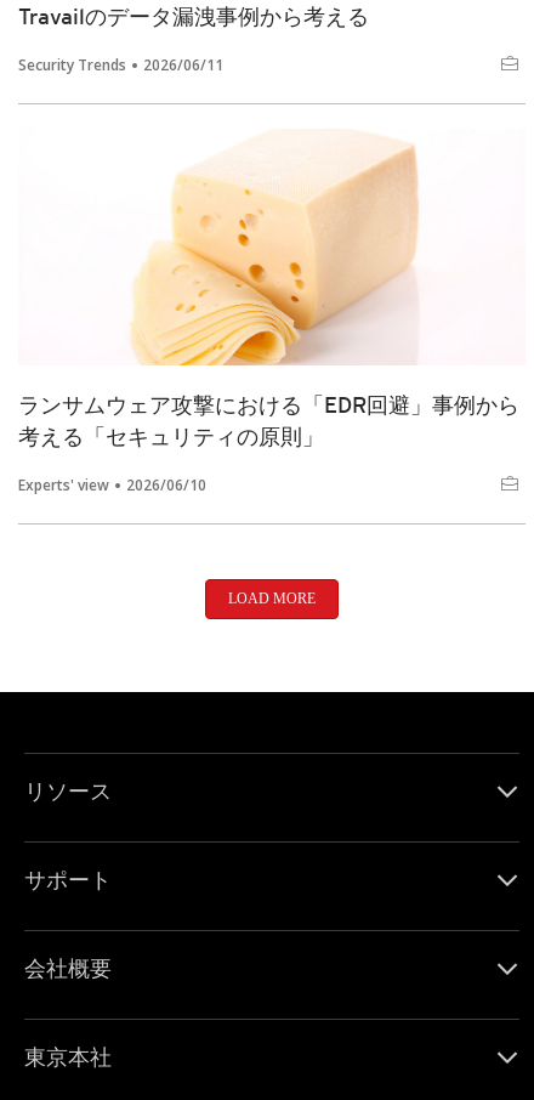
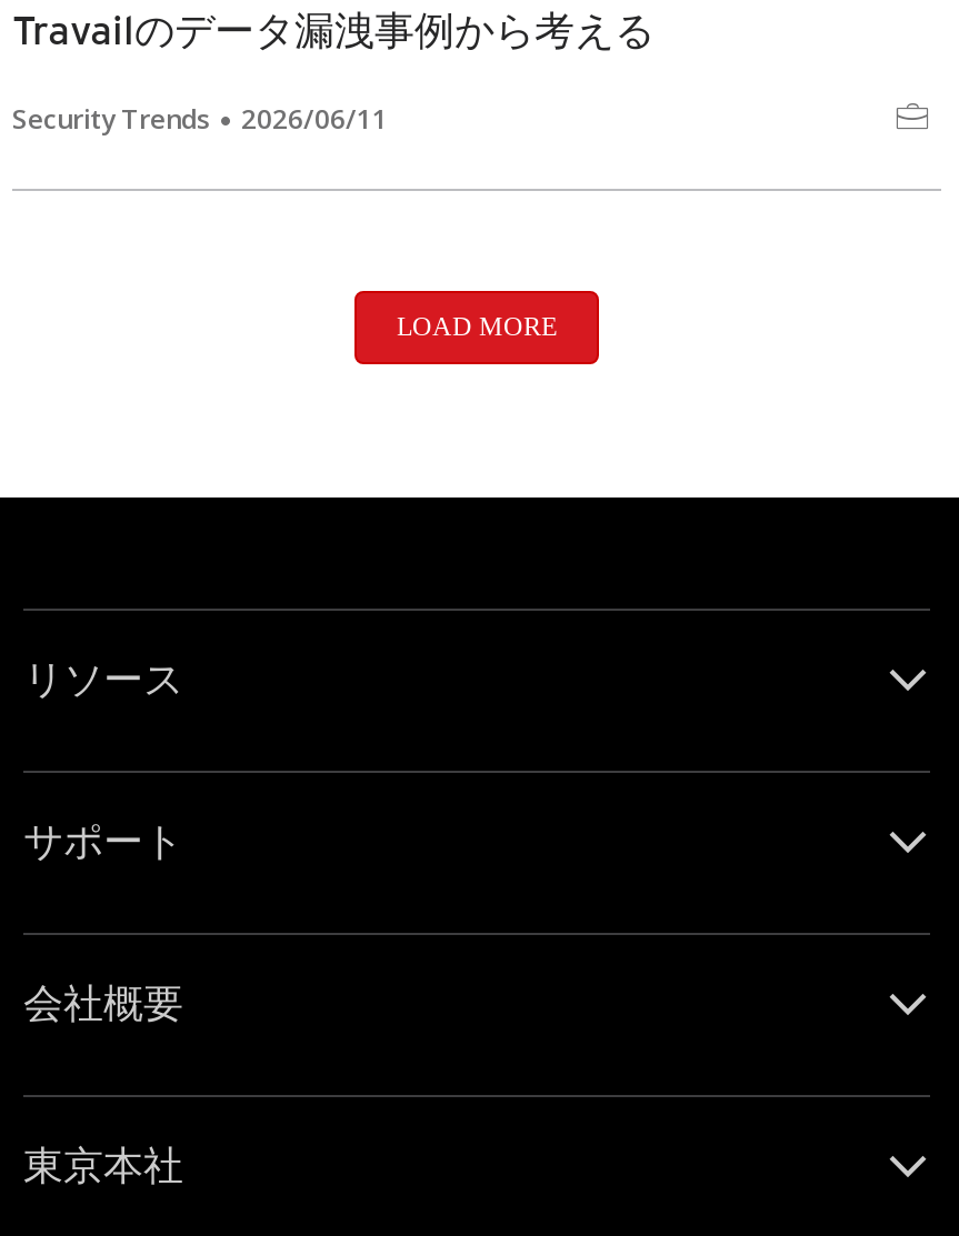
- [image]
- ランサムウェア攻撃における「EDR回避」事例から
- 考える「セキュリティの原則」
- Experts' view
- 2026/06/10
